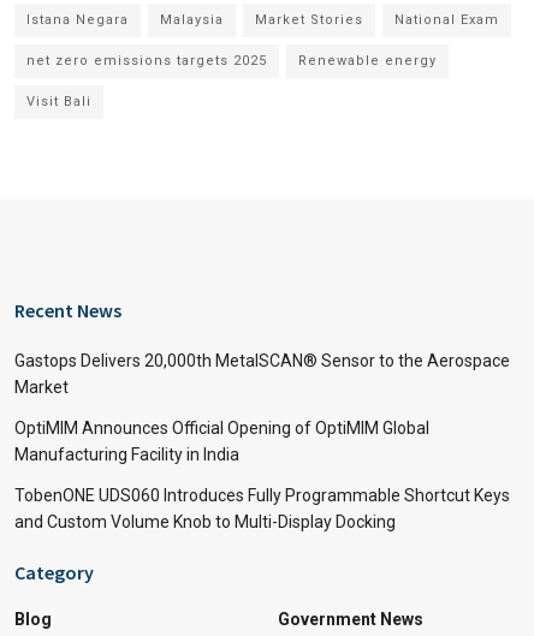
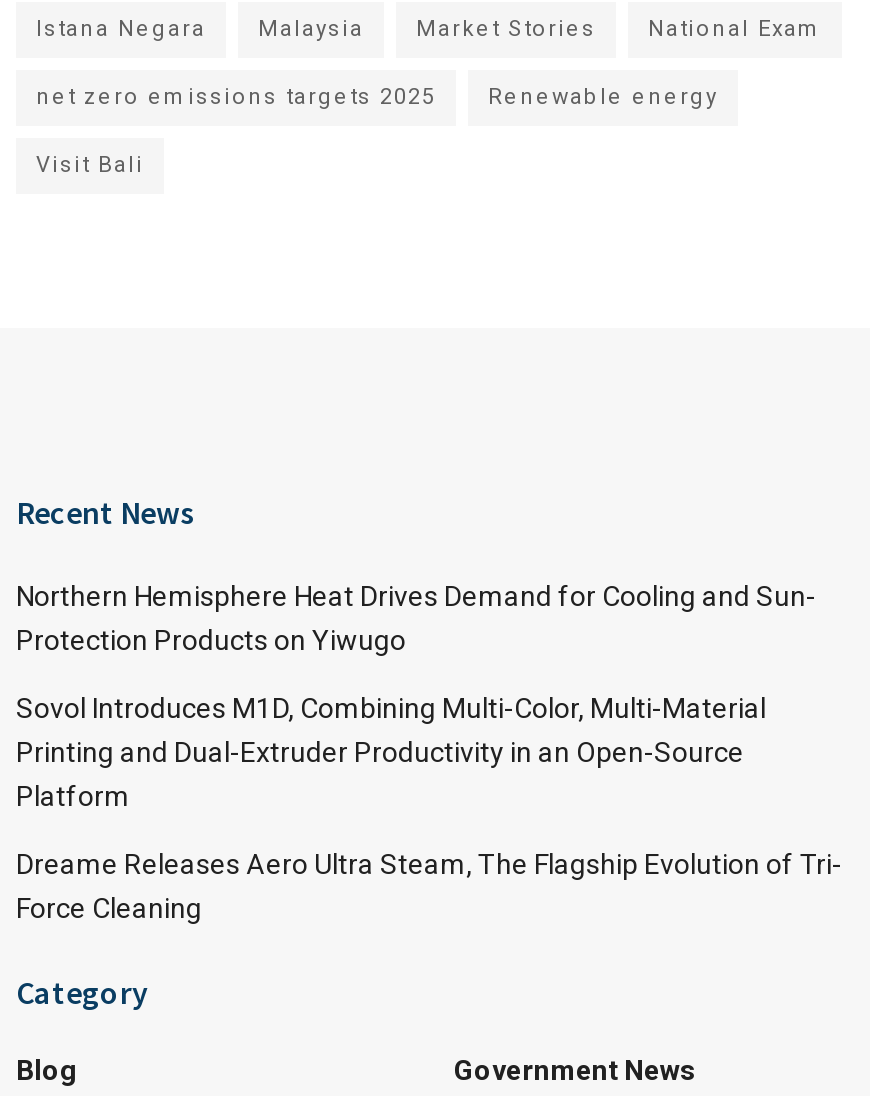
- Gastops Delivers 20,000th MetalSCAN® Sensor to the Aerospace
- Market
+ Northern Hemisphere Heat Drives Demand for Cooling and Sun-
+ Protection Products on Yiwugo

- OptiMIM Announces Official Opening of OptiMIM Global
- Manufacturing Facility in India
+ Sovol Introduces M1D, Combining Multi-Color, Multi-Material
+ Printing and Dual-Extruder Productivity in an Open-Source
+ Platform

- TobenONE UDS060 Introduces Fully Programmable Shortcut Keys
- and Custom Volume Knob to Multi-Display Docking
+ Dreame Releases Aero Ultra Steam, The Flagship Evolution of Tri-
+ Force Cleaning
